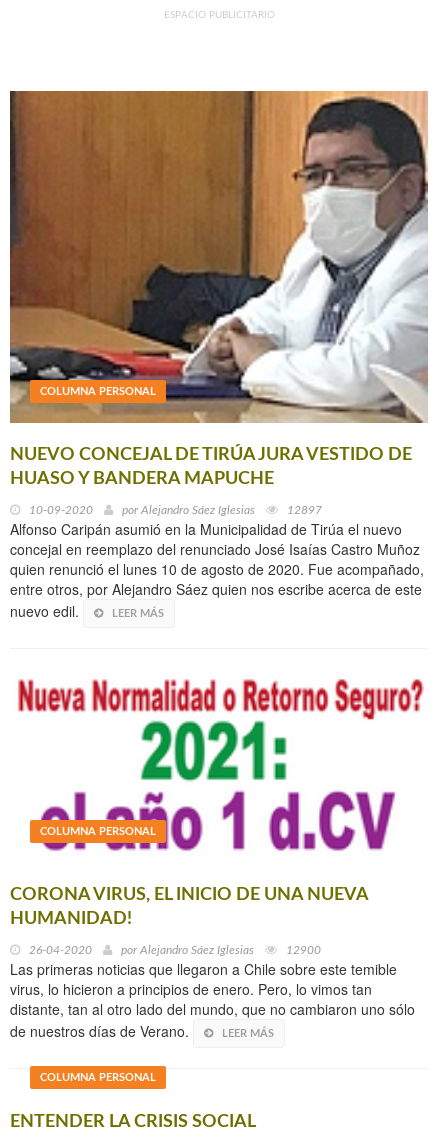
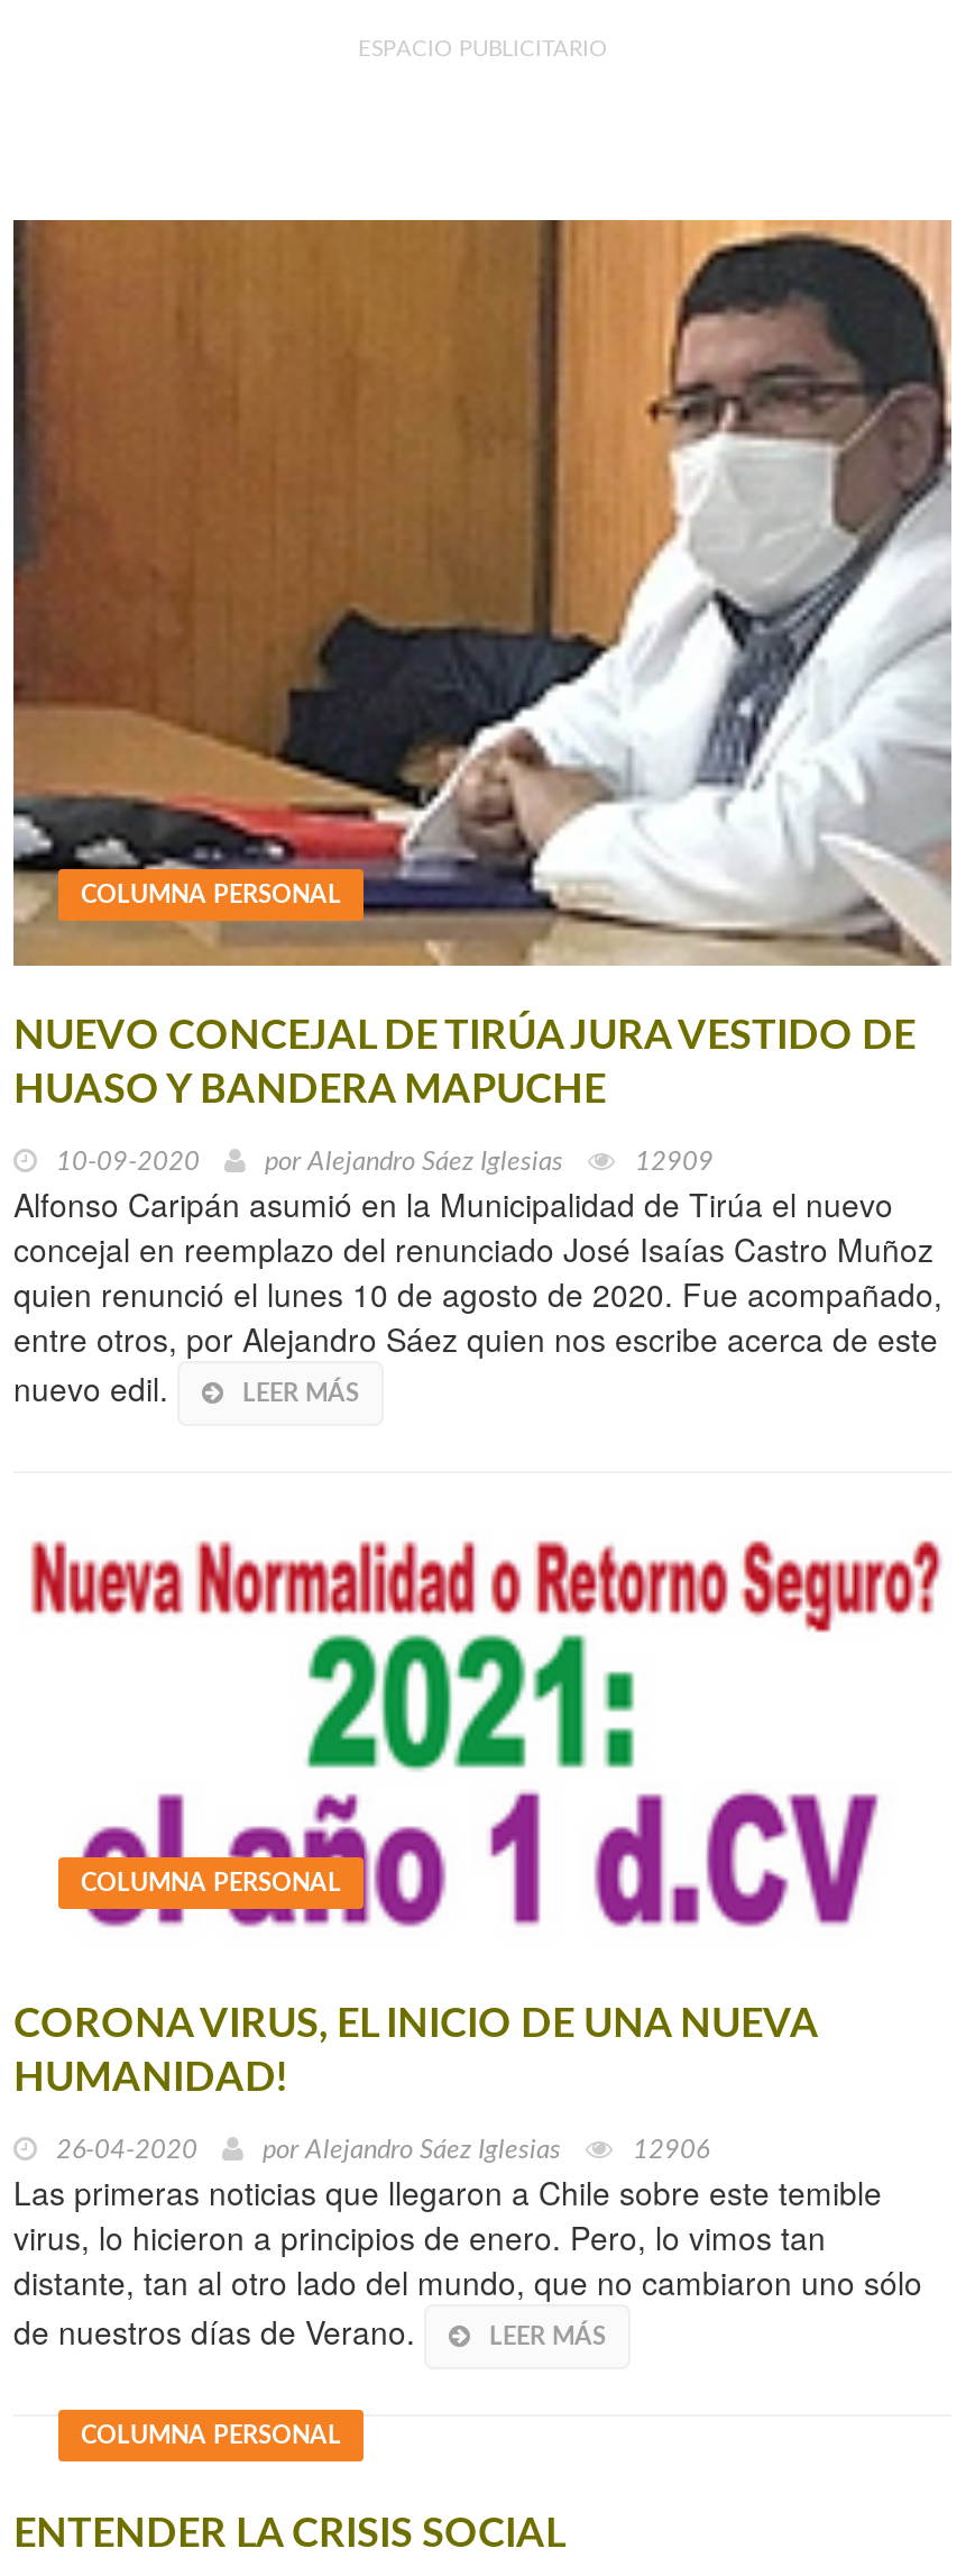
- 12897
+ 12909

- 12900
+ 12906
